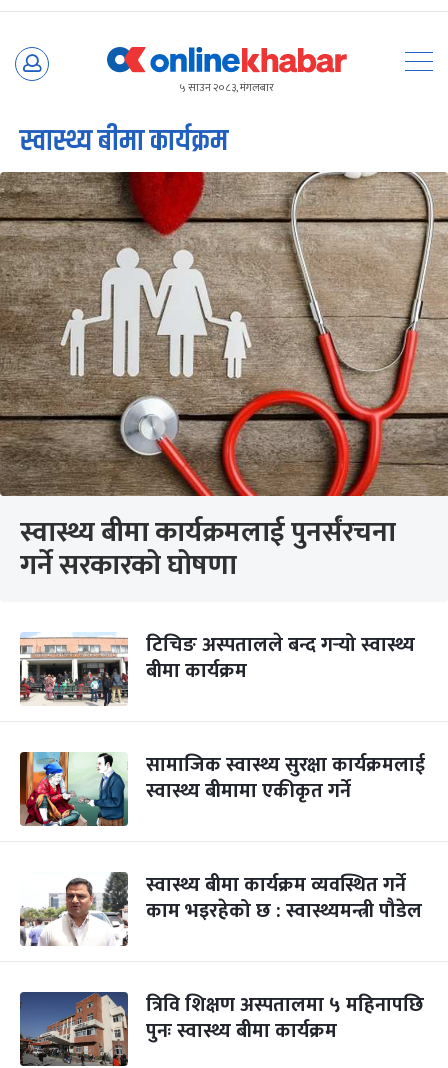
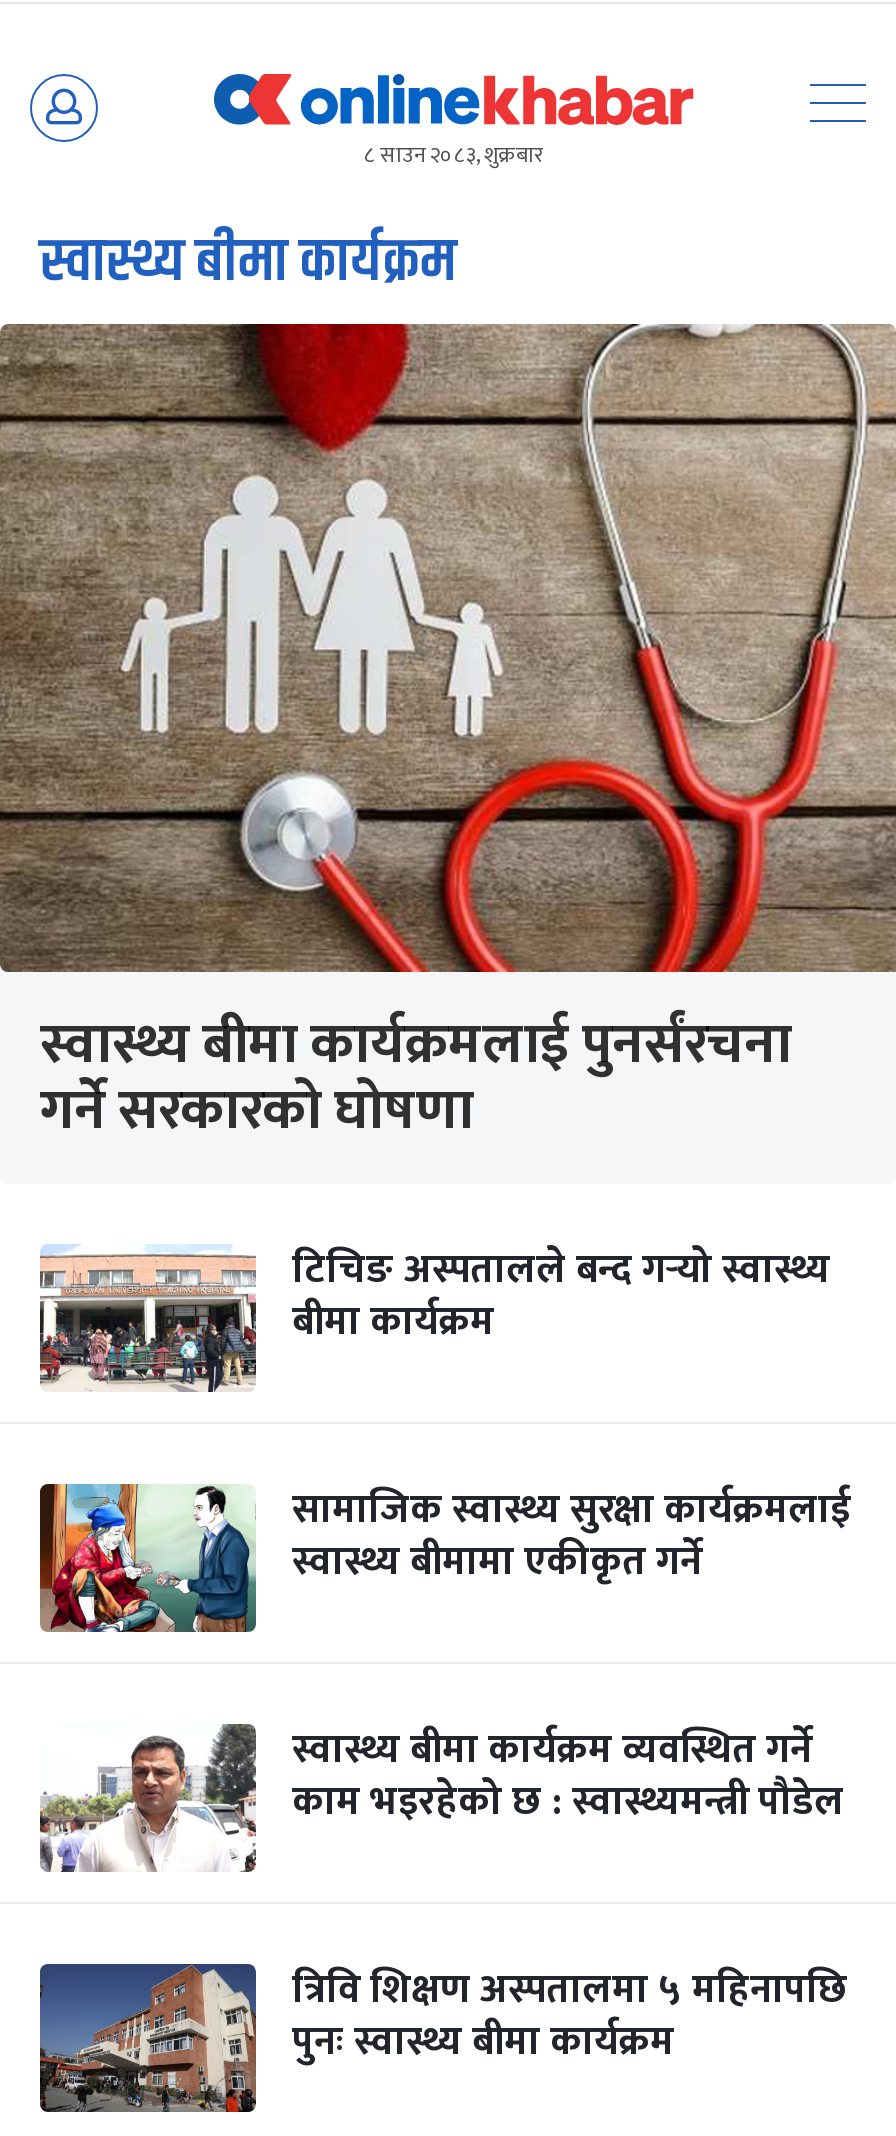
- ५ साउन २०८३, मंगलबार
+ ८ साउन २०८३, शुक्रबार
